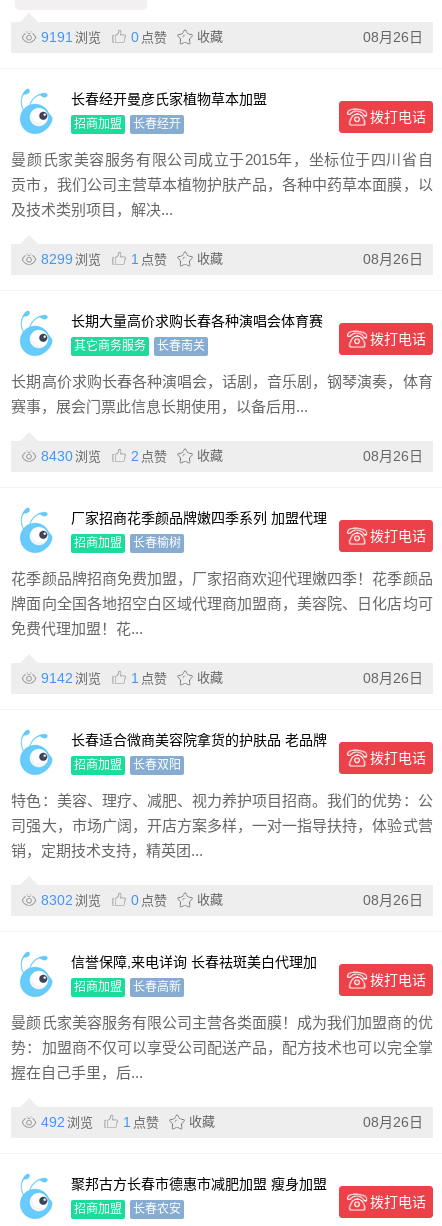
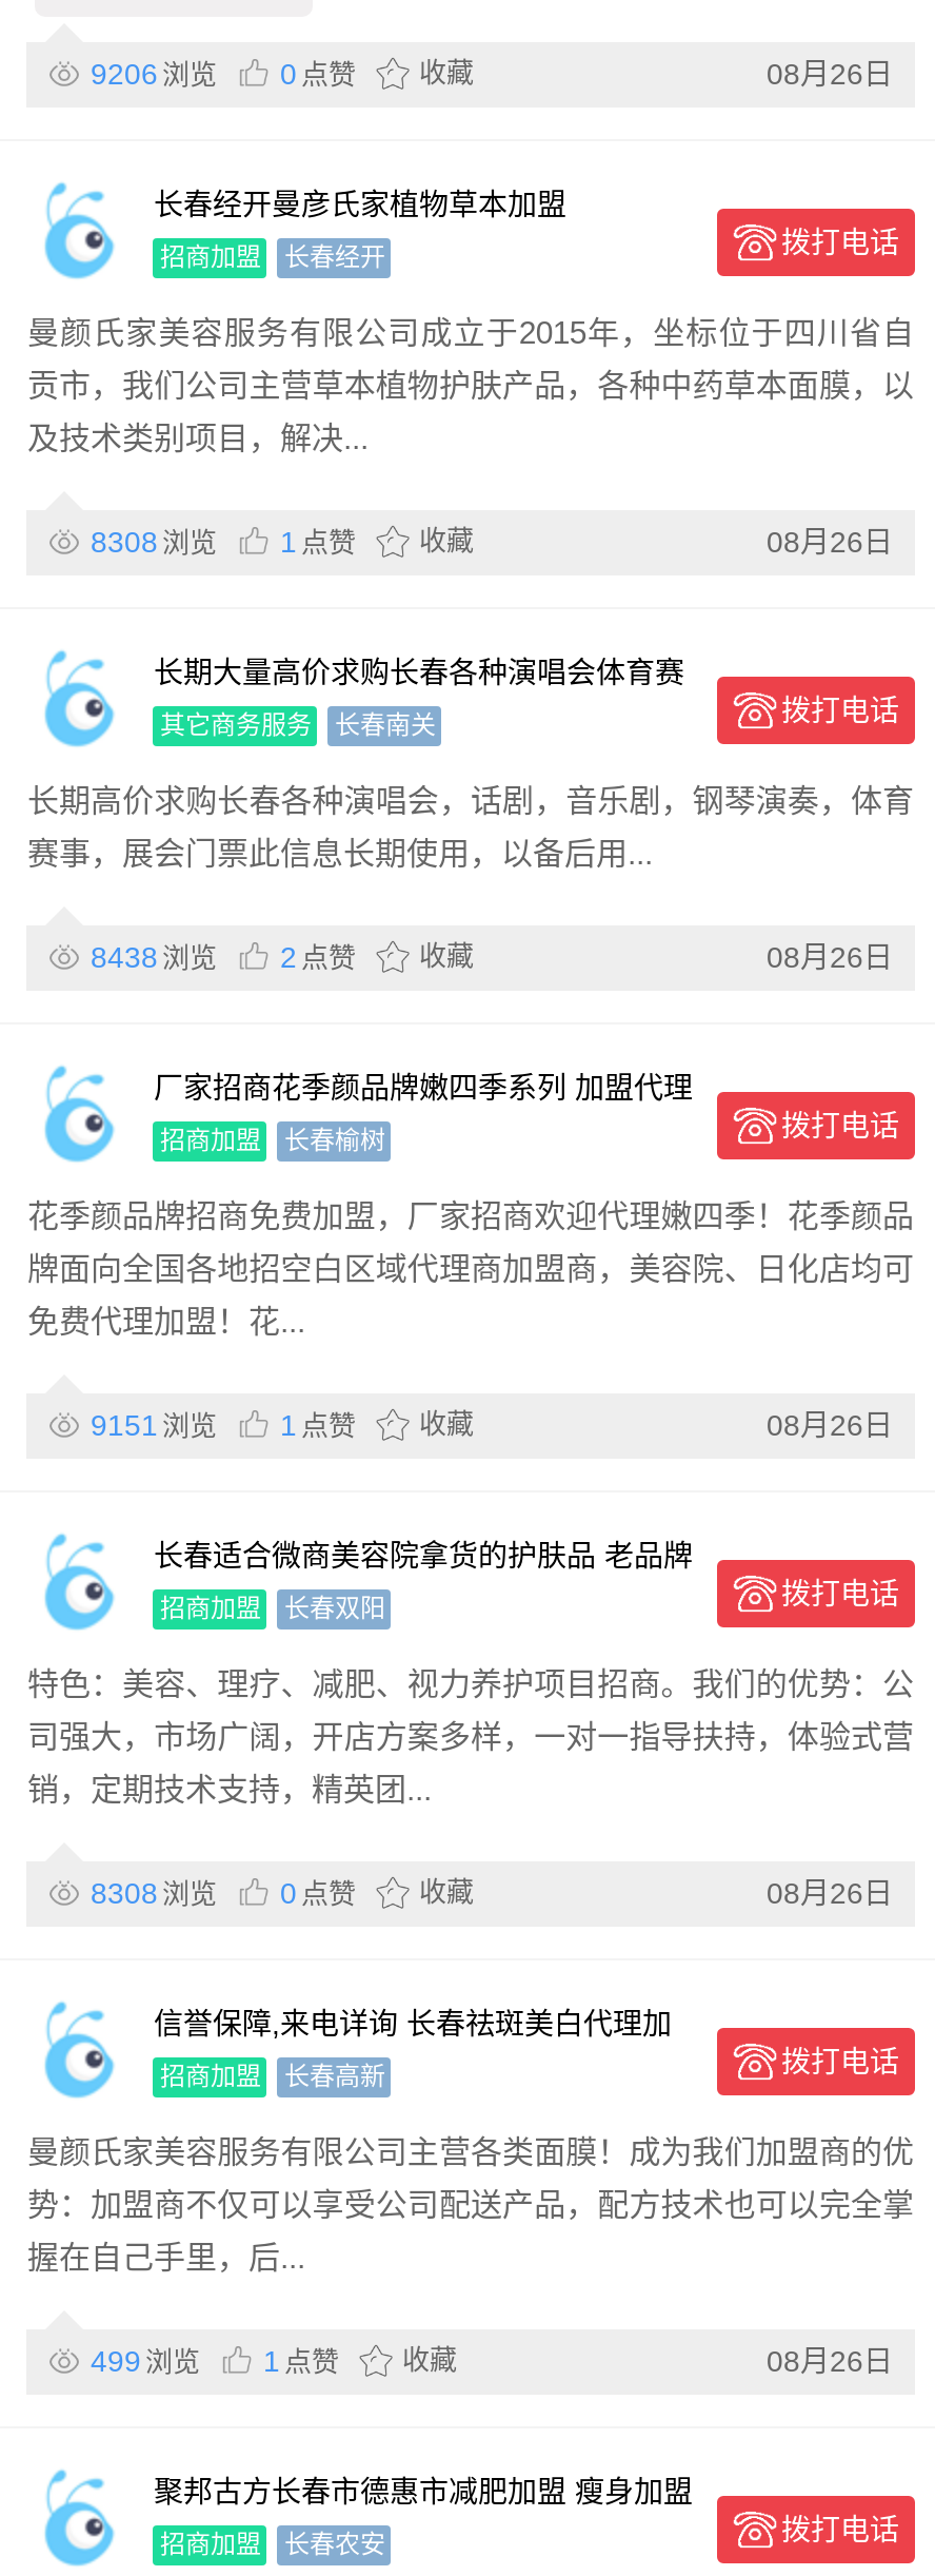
- 9191 浏览 0 点赞 收藏
+ 9206 浏览 0 点赞 收藏

- 8299 浏览 1 点赞 收藏
+ 8308 浏览 1 点赞 收藏

- 8430 浏览 2 点赞 收藏
+ 8438 浏览 2 点赞 收藏

- 9142 浏览 1 点赞 收藏
+ 9151 浏览 1 点赞 收藏

- 8302 浏览 0 点赞 收藏
+ 8308 浏览 0 点赞 收藏

- 492 浏览 1 点赞 收藏
+ 499 浏览 1 点赞 收藏
